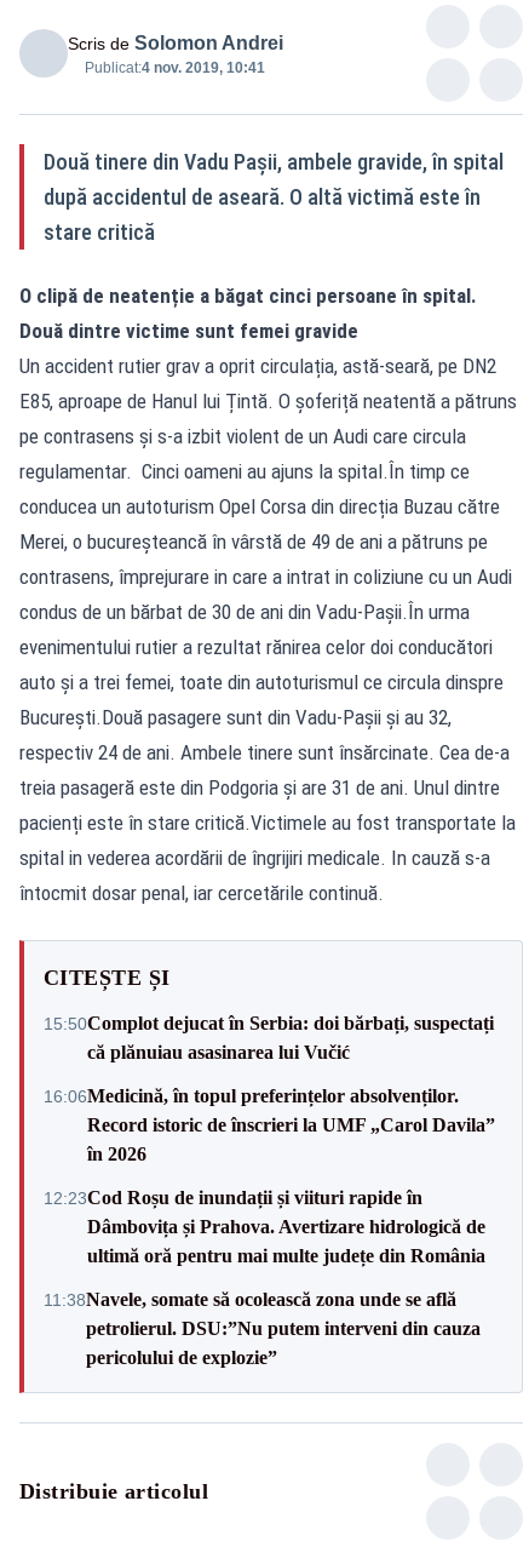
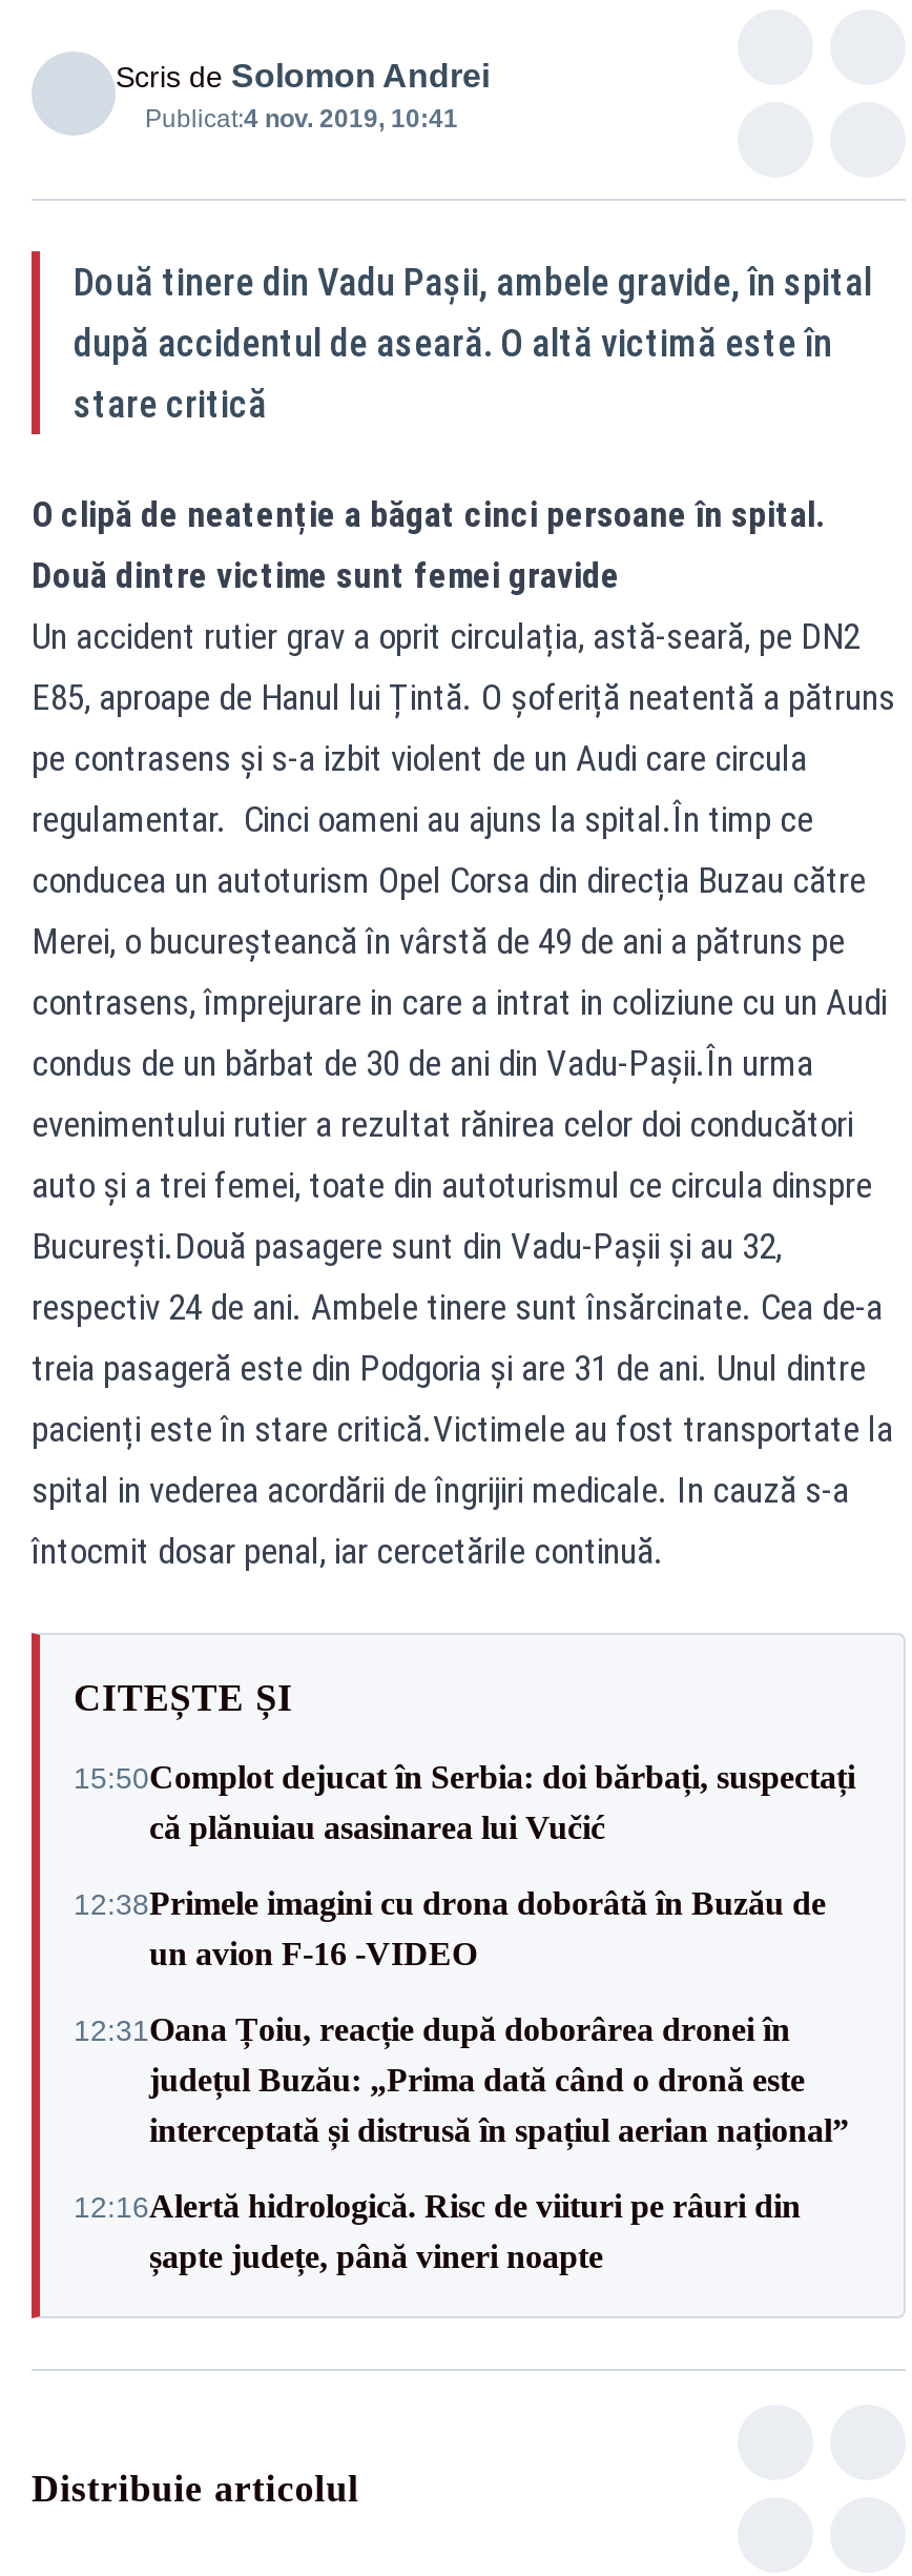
- 16:06Medicină, în topul preferințelor absolvenților.
- Record istoric de înscrieri la UMF „Carol Davila”
- în 2026
+ 12:38Primele imagini cu drona doborâtă în Buzău de
+ un avion F-16 -VIDEO

- 12:23Cod Roșu de inundații și viituri rapide în
- Dâmbovița și Prahova. Avertizare hidrologică de
- ultimă oră pentru mai multe județe din România
+ 12:31Oana Țoiu, reacție după doborârea dronei în
+ județul Buzău: „Prima dată când o dronă este
+ interceptată și distrusă în spațiul aerian național”

- 11:38Navele, somate să ocolească zona unde se află
- petrolierul. DSU:”Nu putem interveni din cauza
- pericolului de explozie”
+ 12:16Alertă hidrologică. Risc de viituri pe râuri din
+ șapte județe, până vineri noapte
